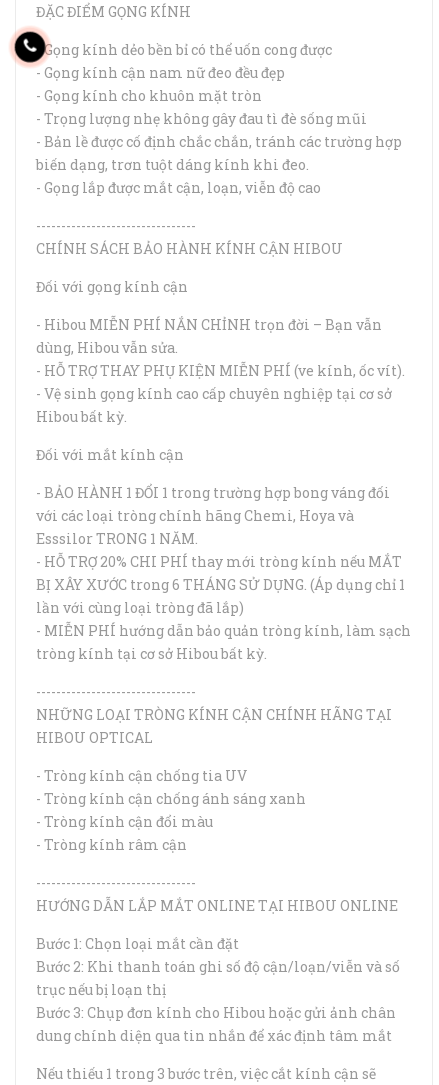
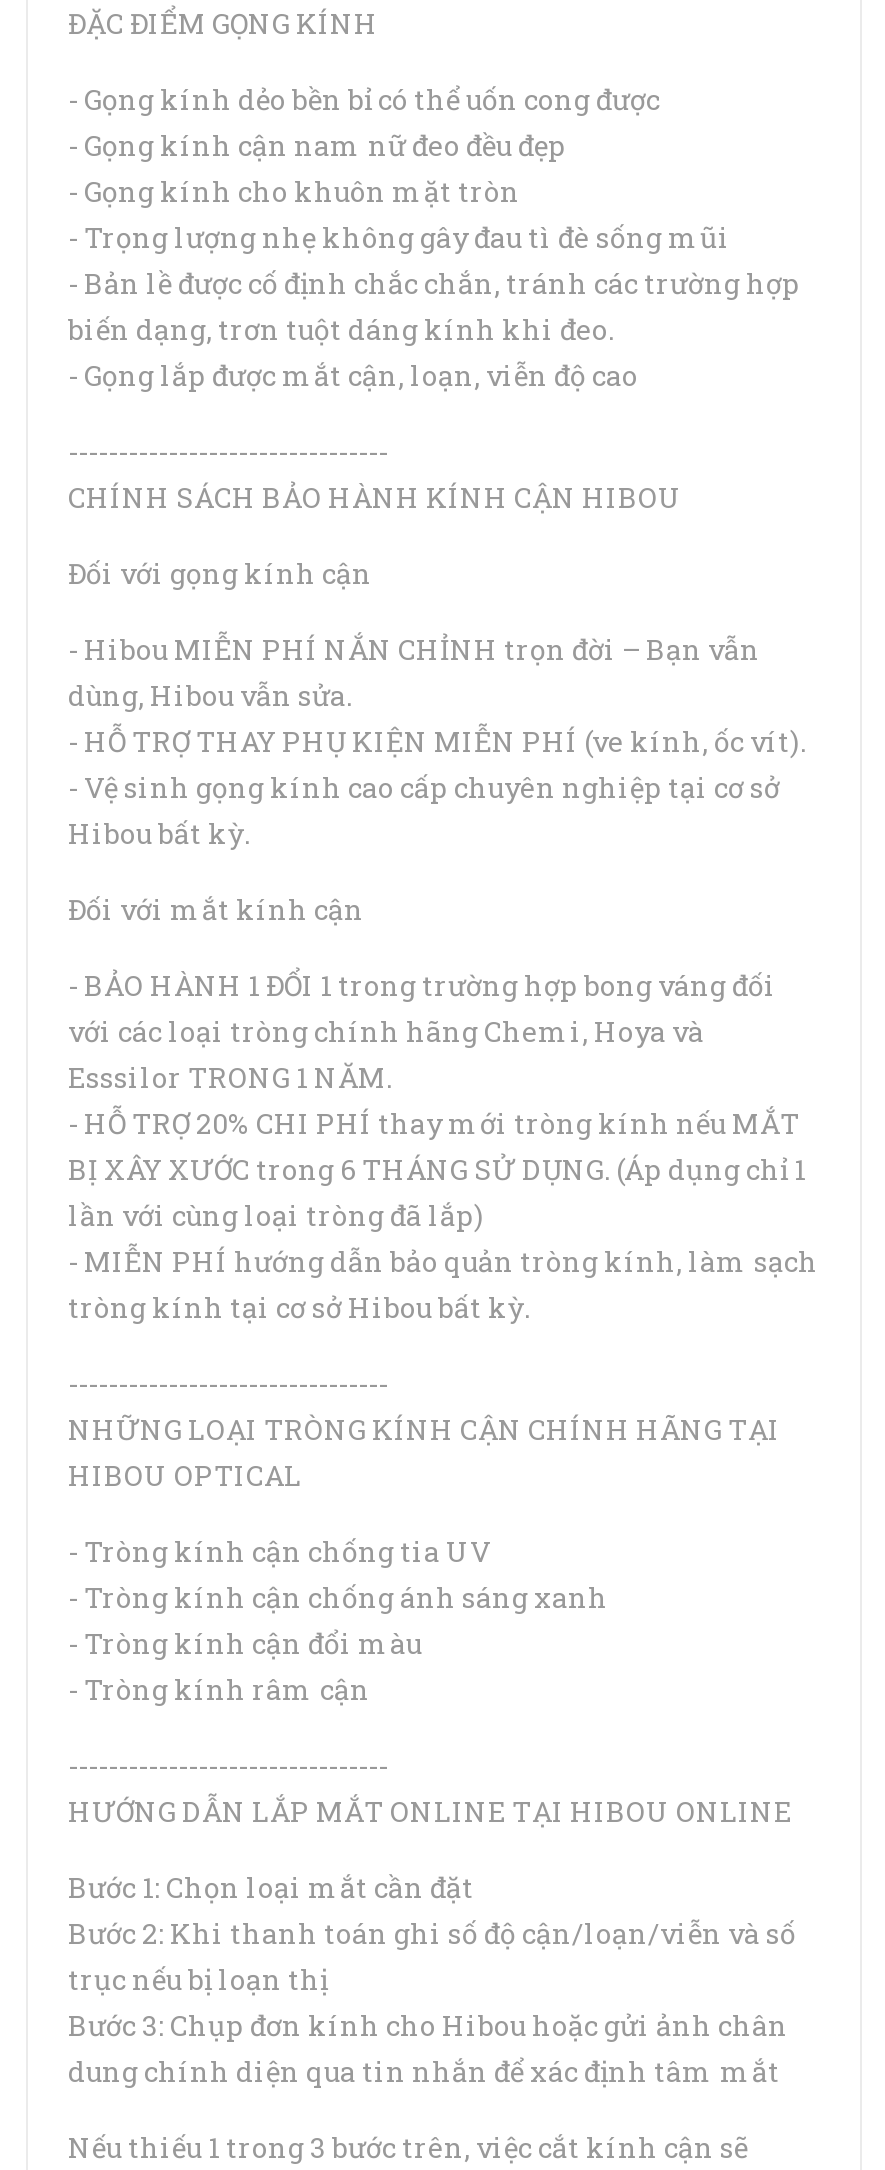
- [image]
